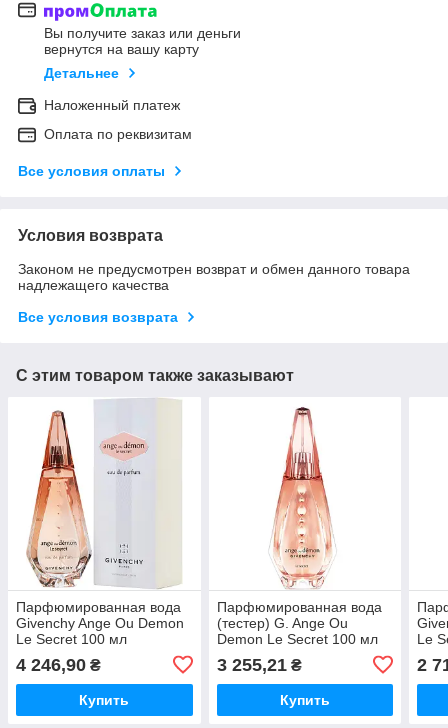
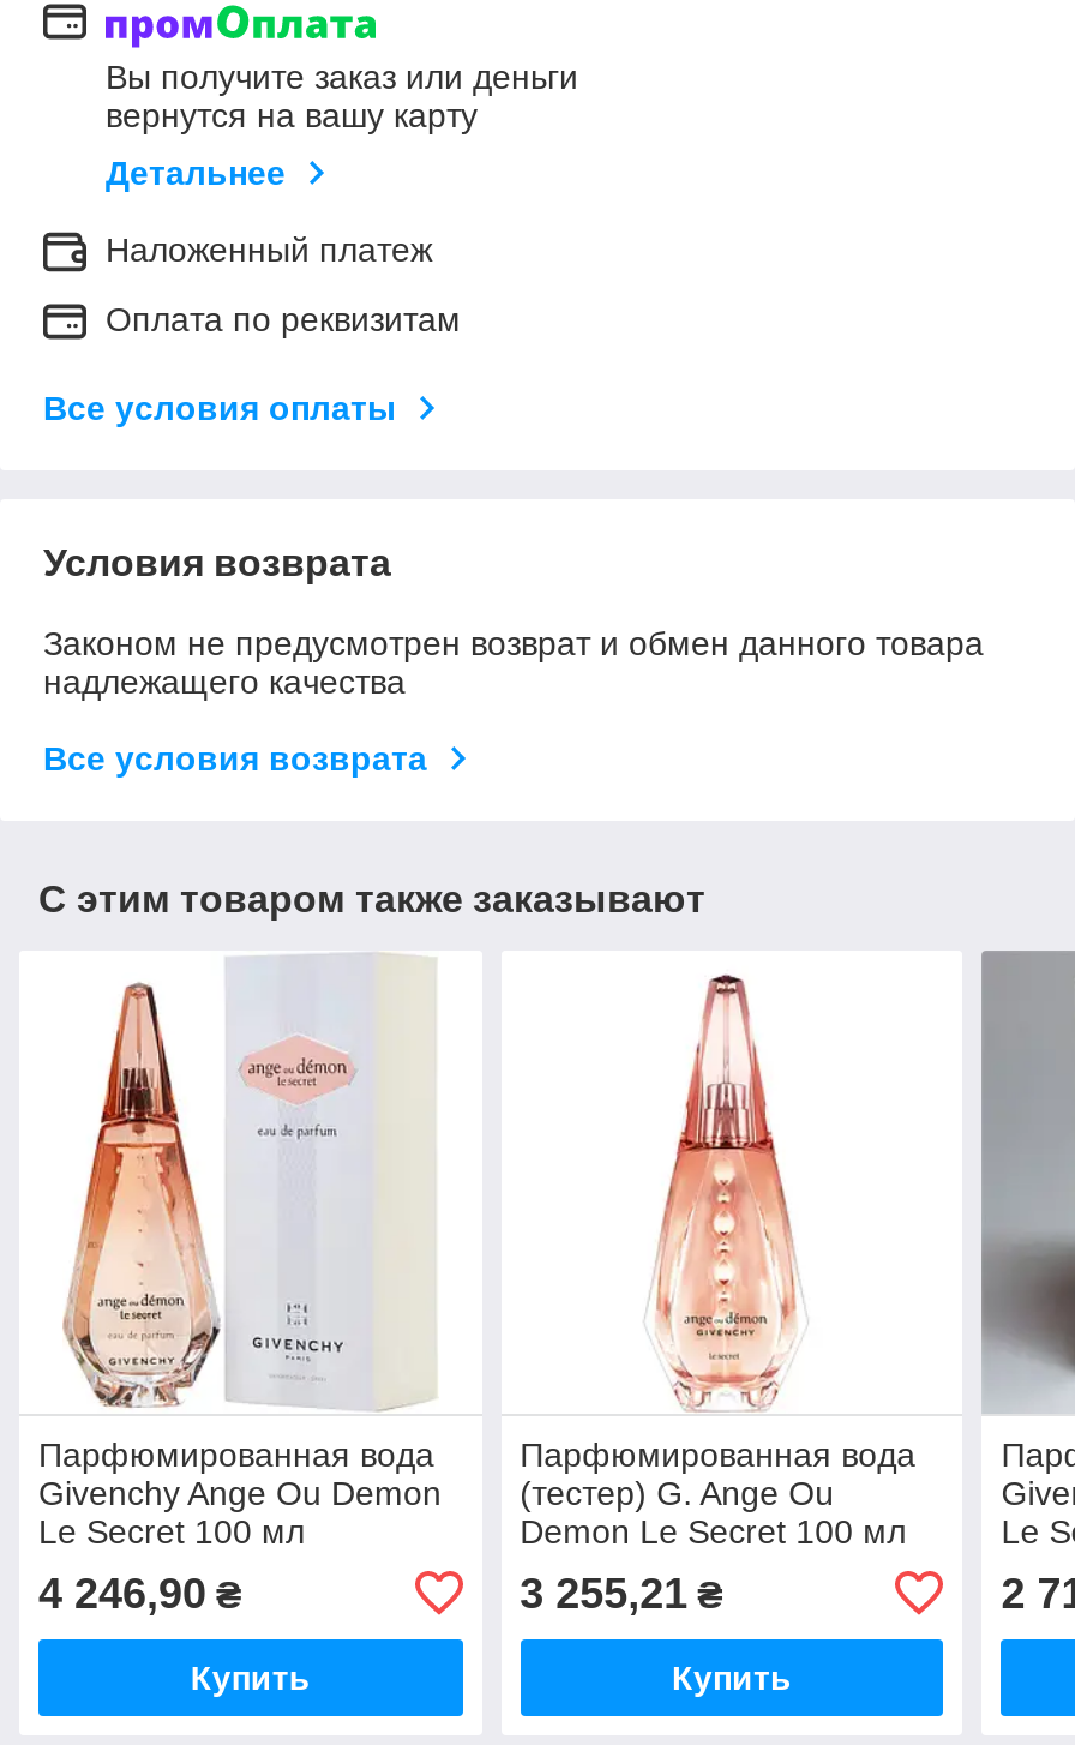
+ [image]
